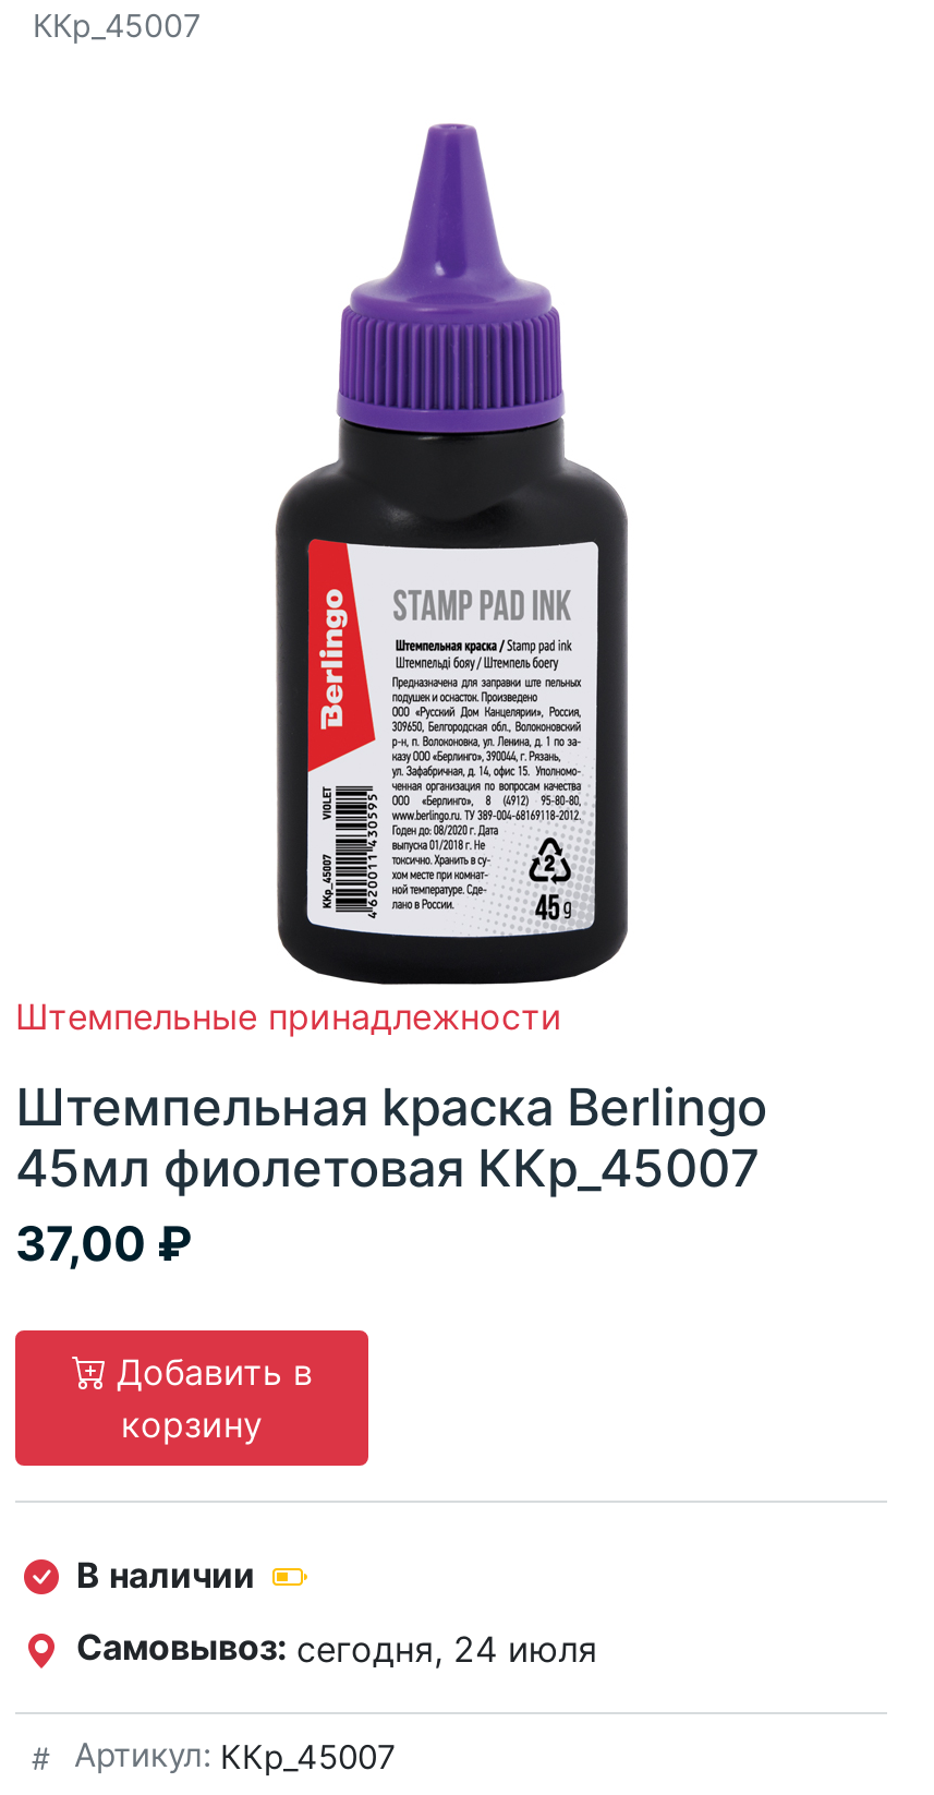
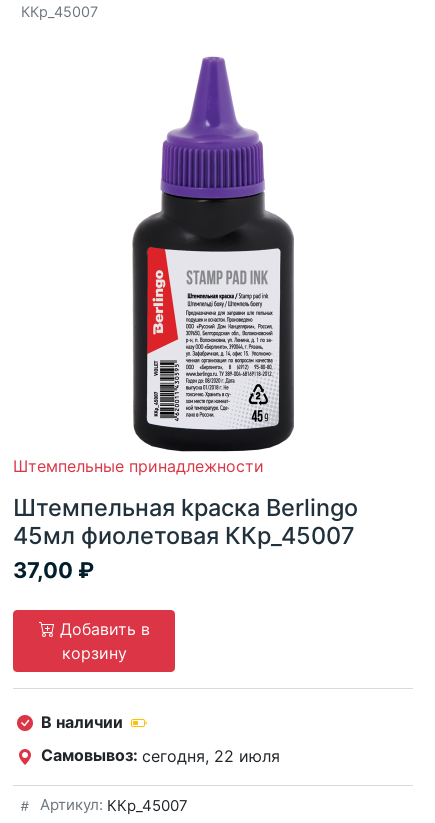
- Самовывоз: сегодня, 24 июля
+ Самовывоз: сегодня, 22 июля
